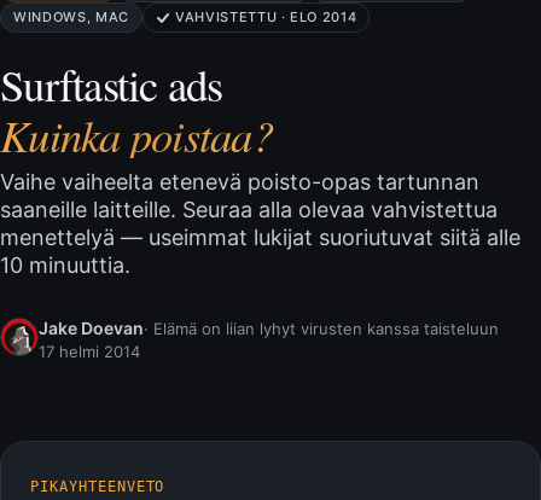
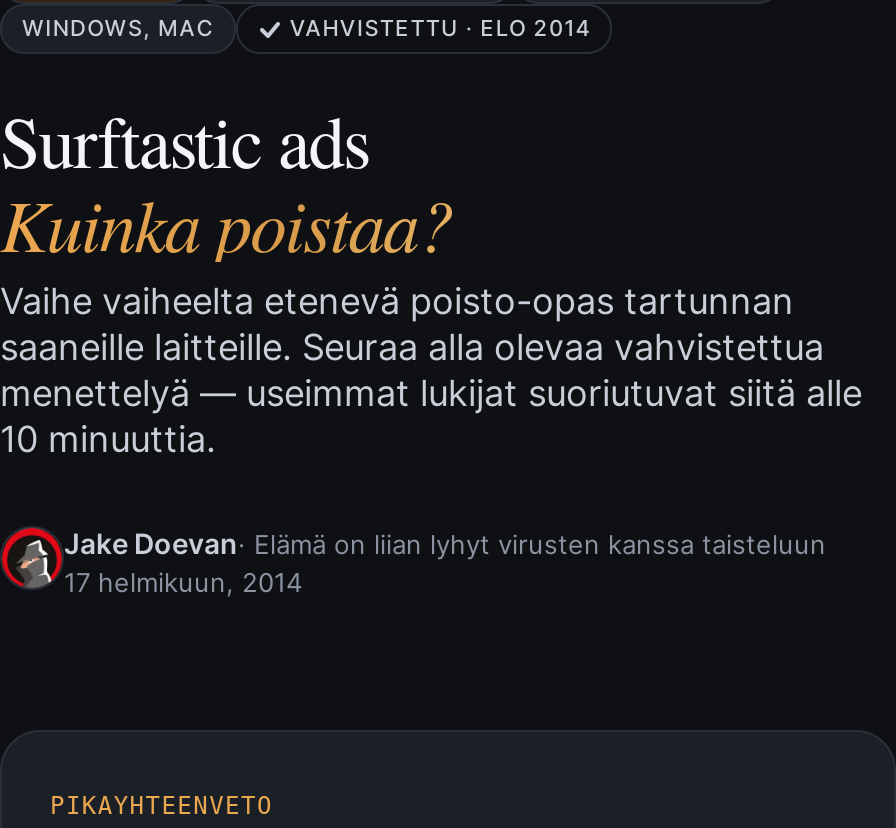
- 17 helmi 2014
+ 17 helmikuun, 2014
